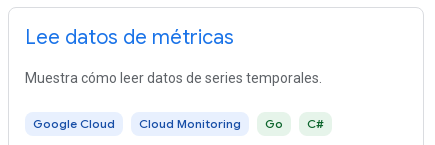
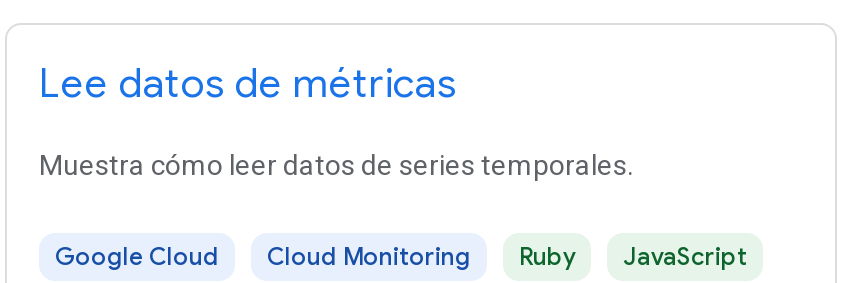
- Go
- C#
+ Ruby
+ JavaScript
